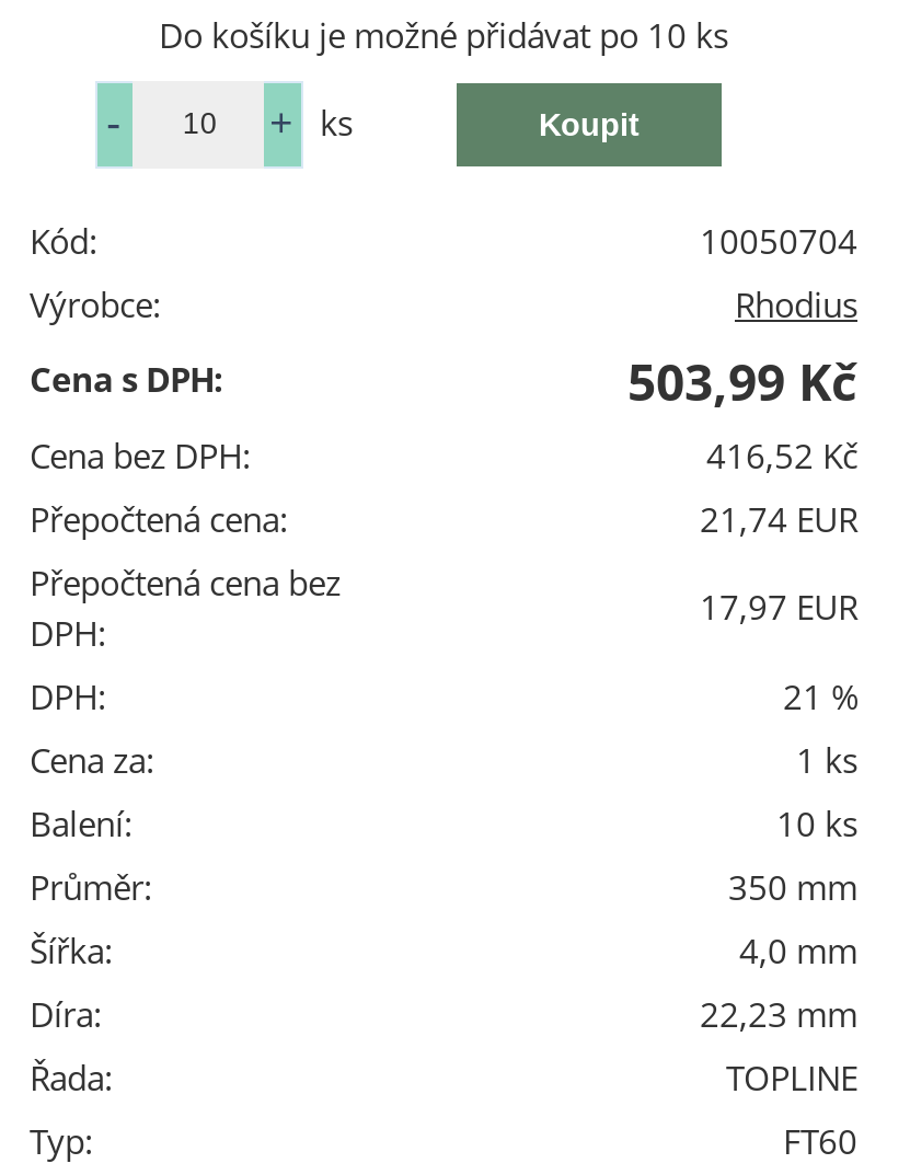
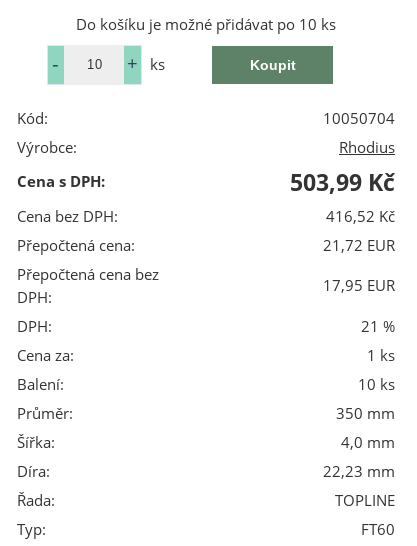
- 21,74 EUR
+ 21,72 EUR

- 17,97 EUR
+ 17,95 EUR
